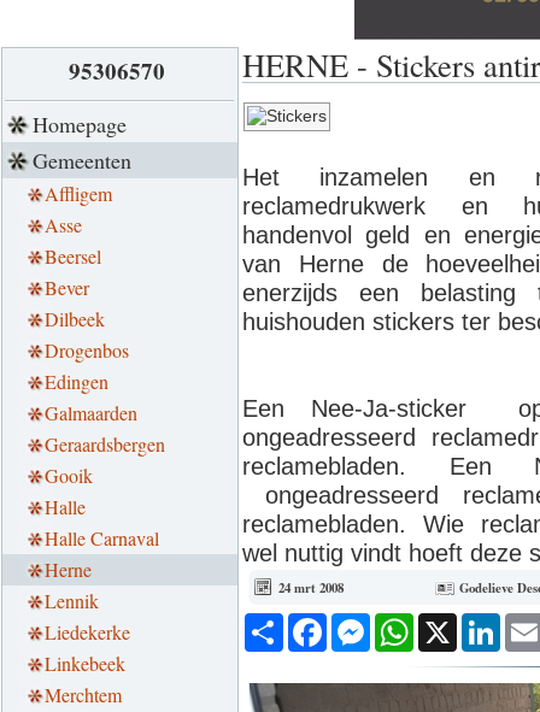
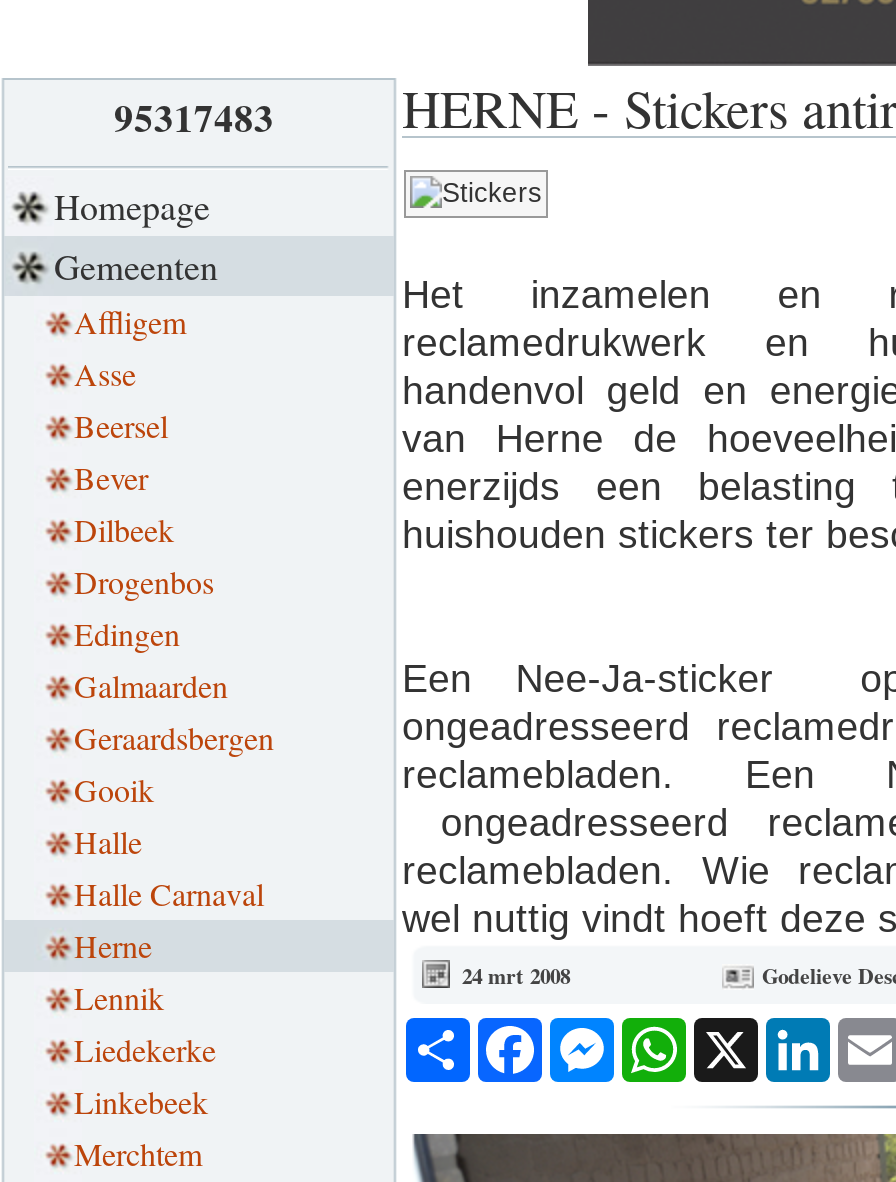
- 95306570
+ 95317483
